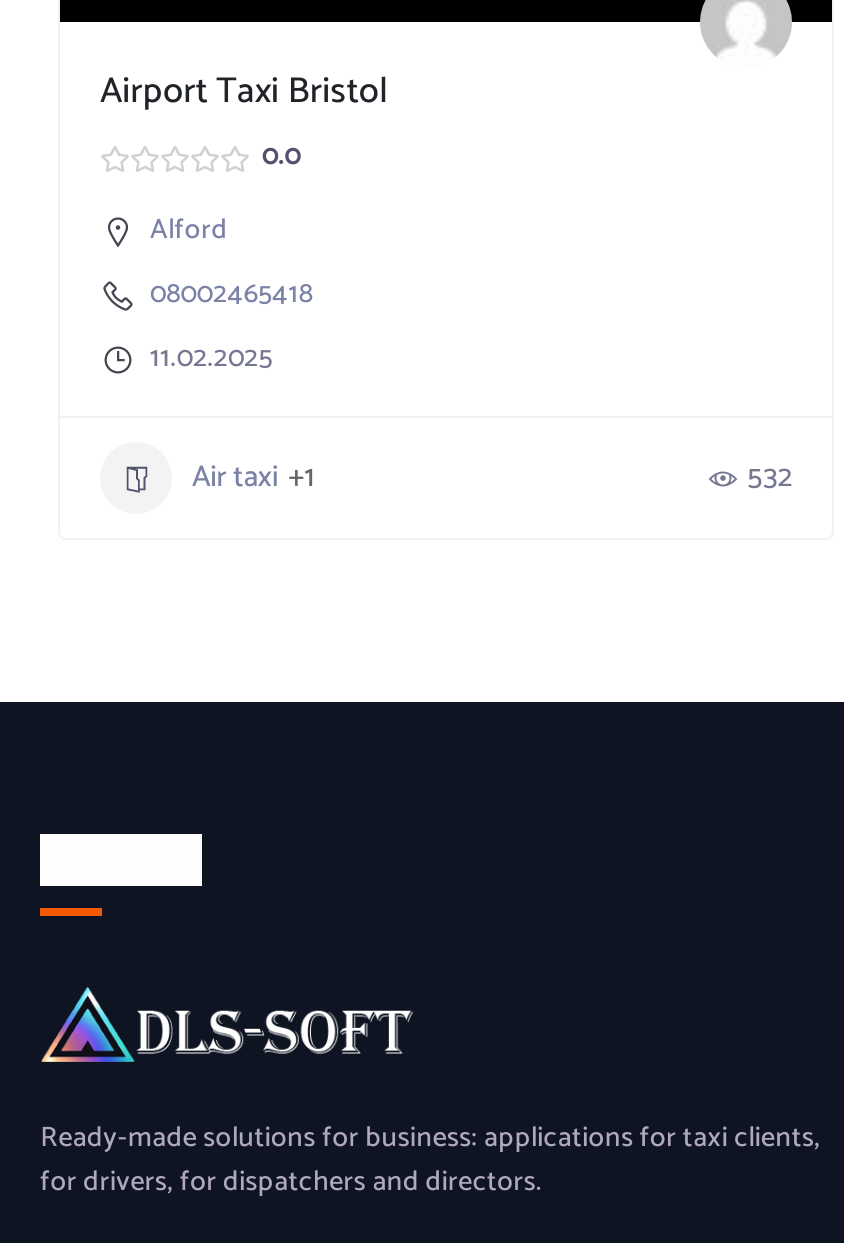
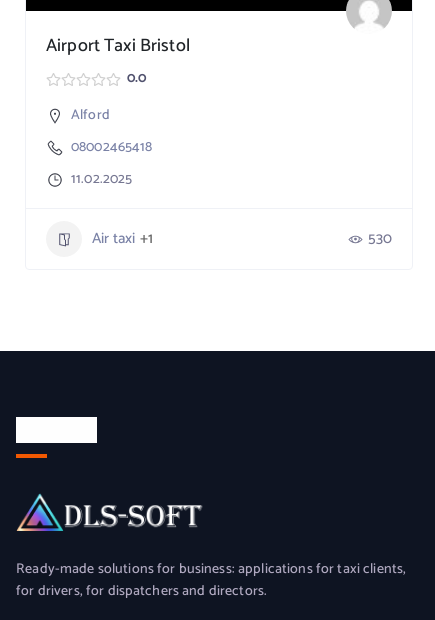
- 532
+ 530
